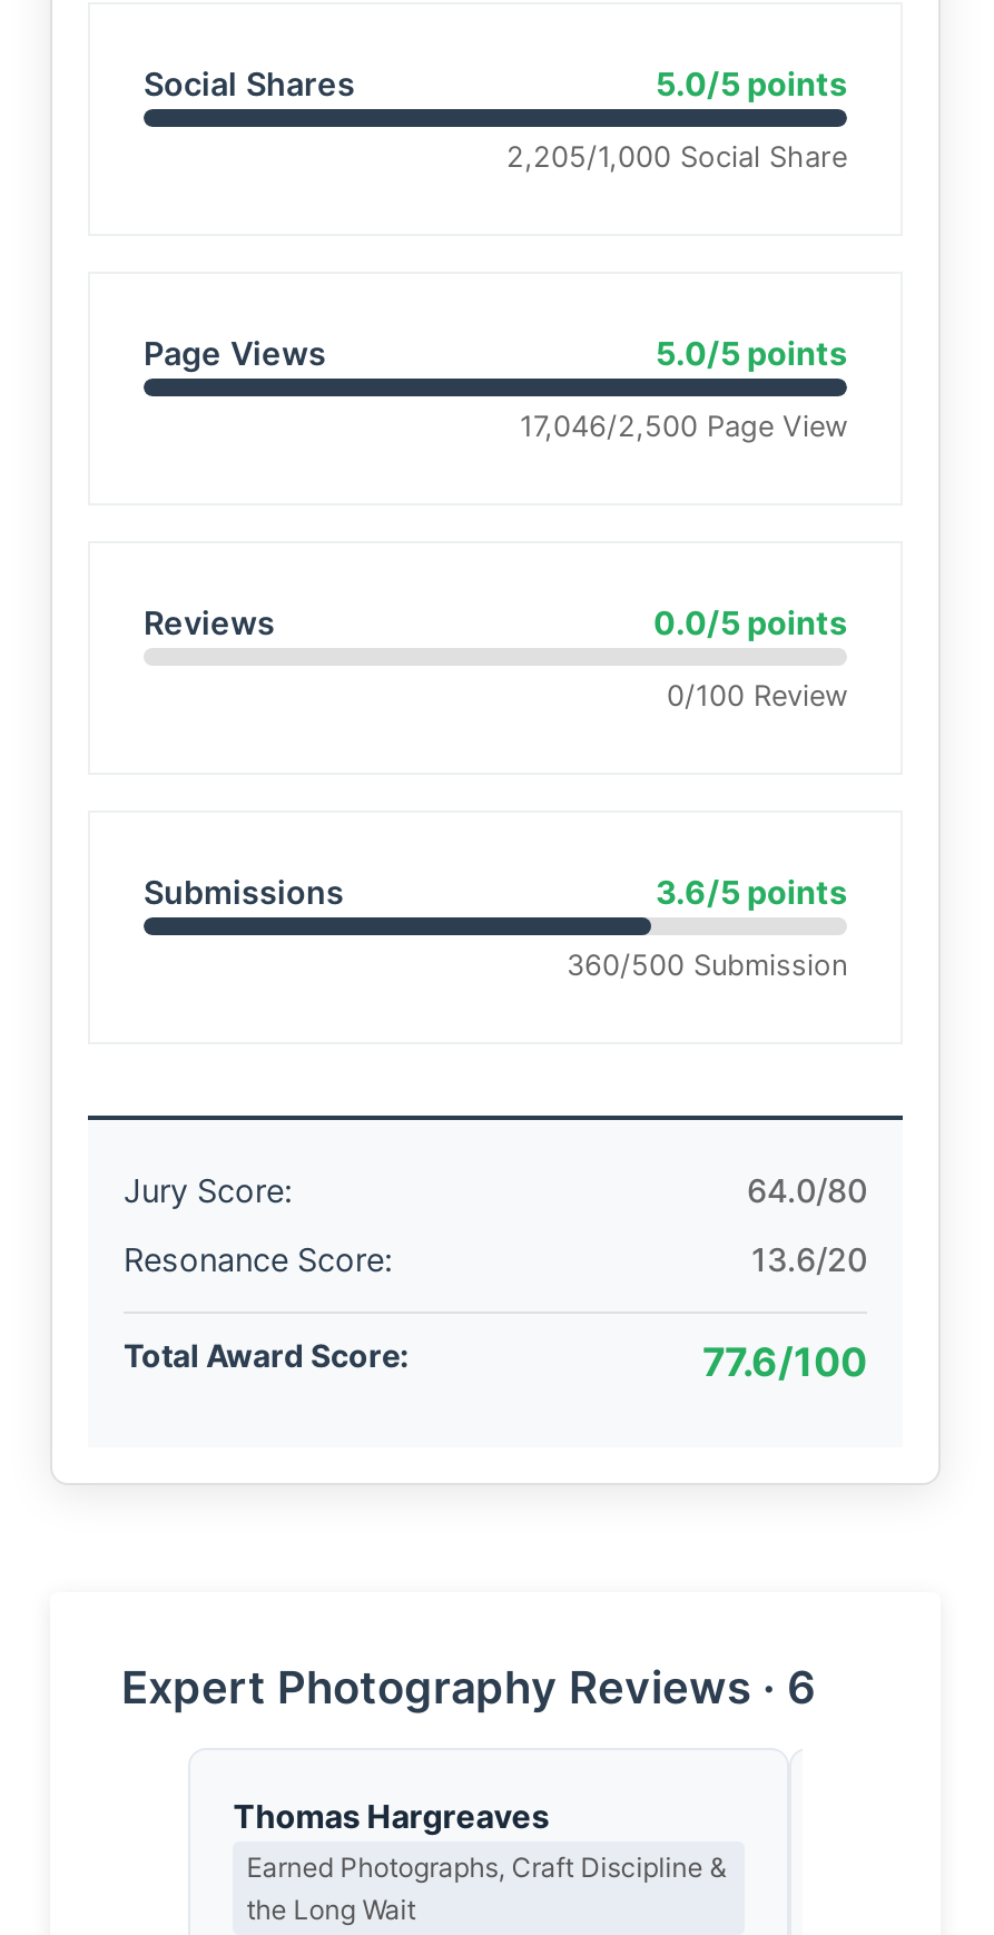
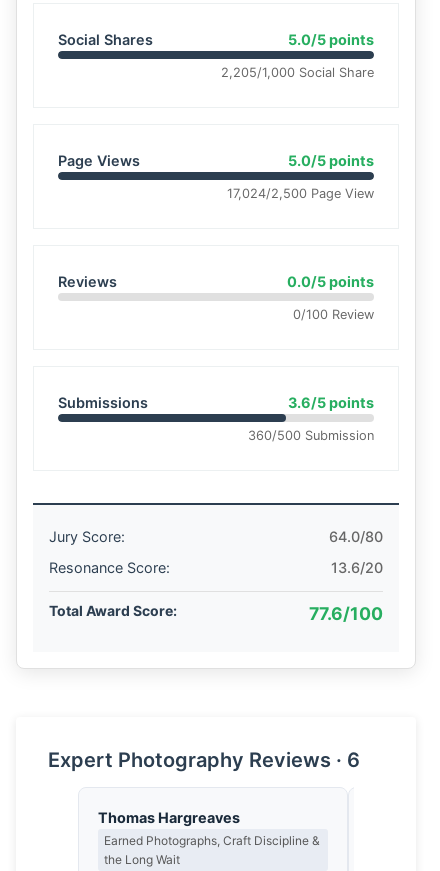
- 17,046/2,500 Page View
+ 17,024/2,500 Page View
